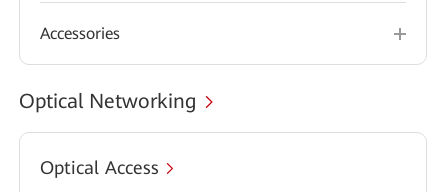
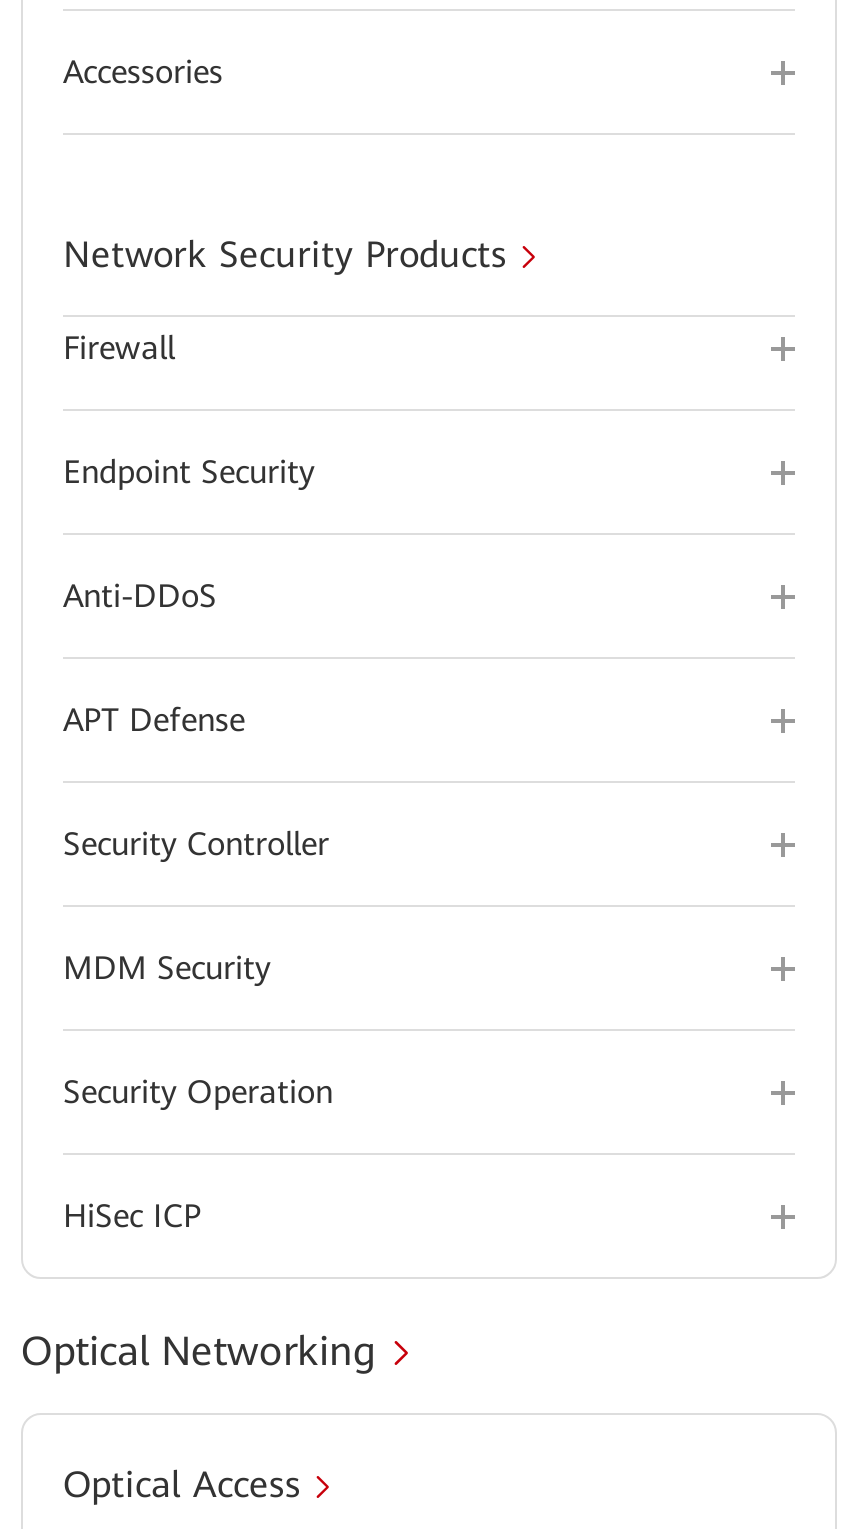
+ Network Security Products
+ Firewall
+ Endpoint Security
+ Anti-DDoS
+ APT Defense
+ Security Controller
+ MDM Security
+ Security Operation
+ HiSec ICP
